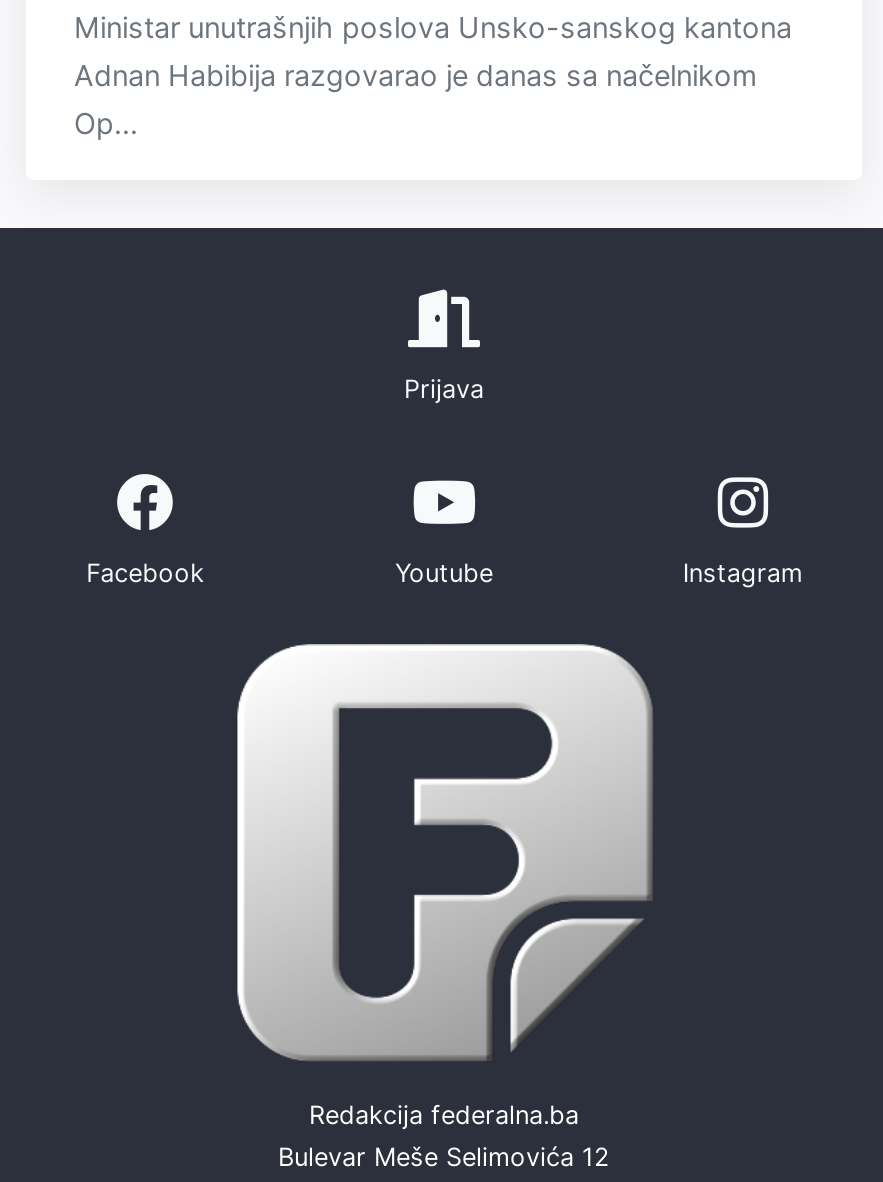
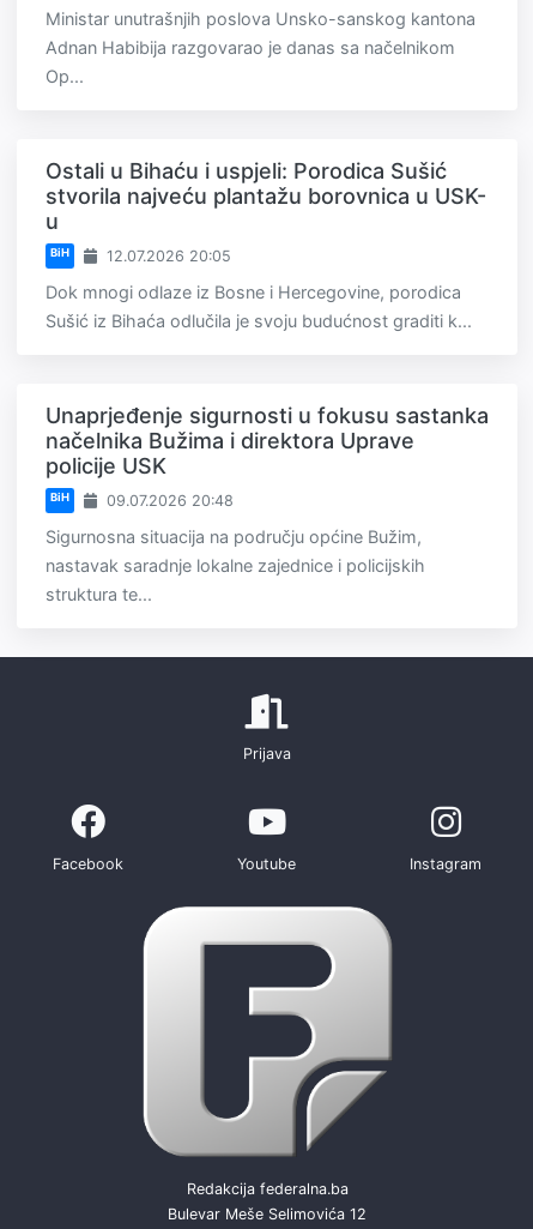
+ Ostali u Bihaću i uspjeli: Porodica Sušić
+ stvorila najveću plantažu borovnica u USK-
+ u
+ BiH
+ 12.07.2026 20:05
+ Dok mnogi odlaze iz Bosne i Hercegovine, porodica
+ Sušić iz Bihaća odlučila je svoju budućnost graditi k...

+ Unaprjeđenje sigurnosti u fokusu sastanka
+ načelnika Bužima i direktora Uprave
+ policije USK
+ BiH
+ 09.07.2026 20:48
+ Sigurnosna situacija na području općine Bužim,
+ nastavak saradnje lokalne zajednice i policijskih
+ struktura te...
